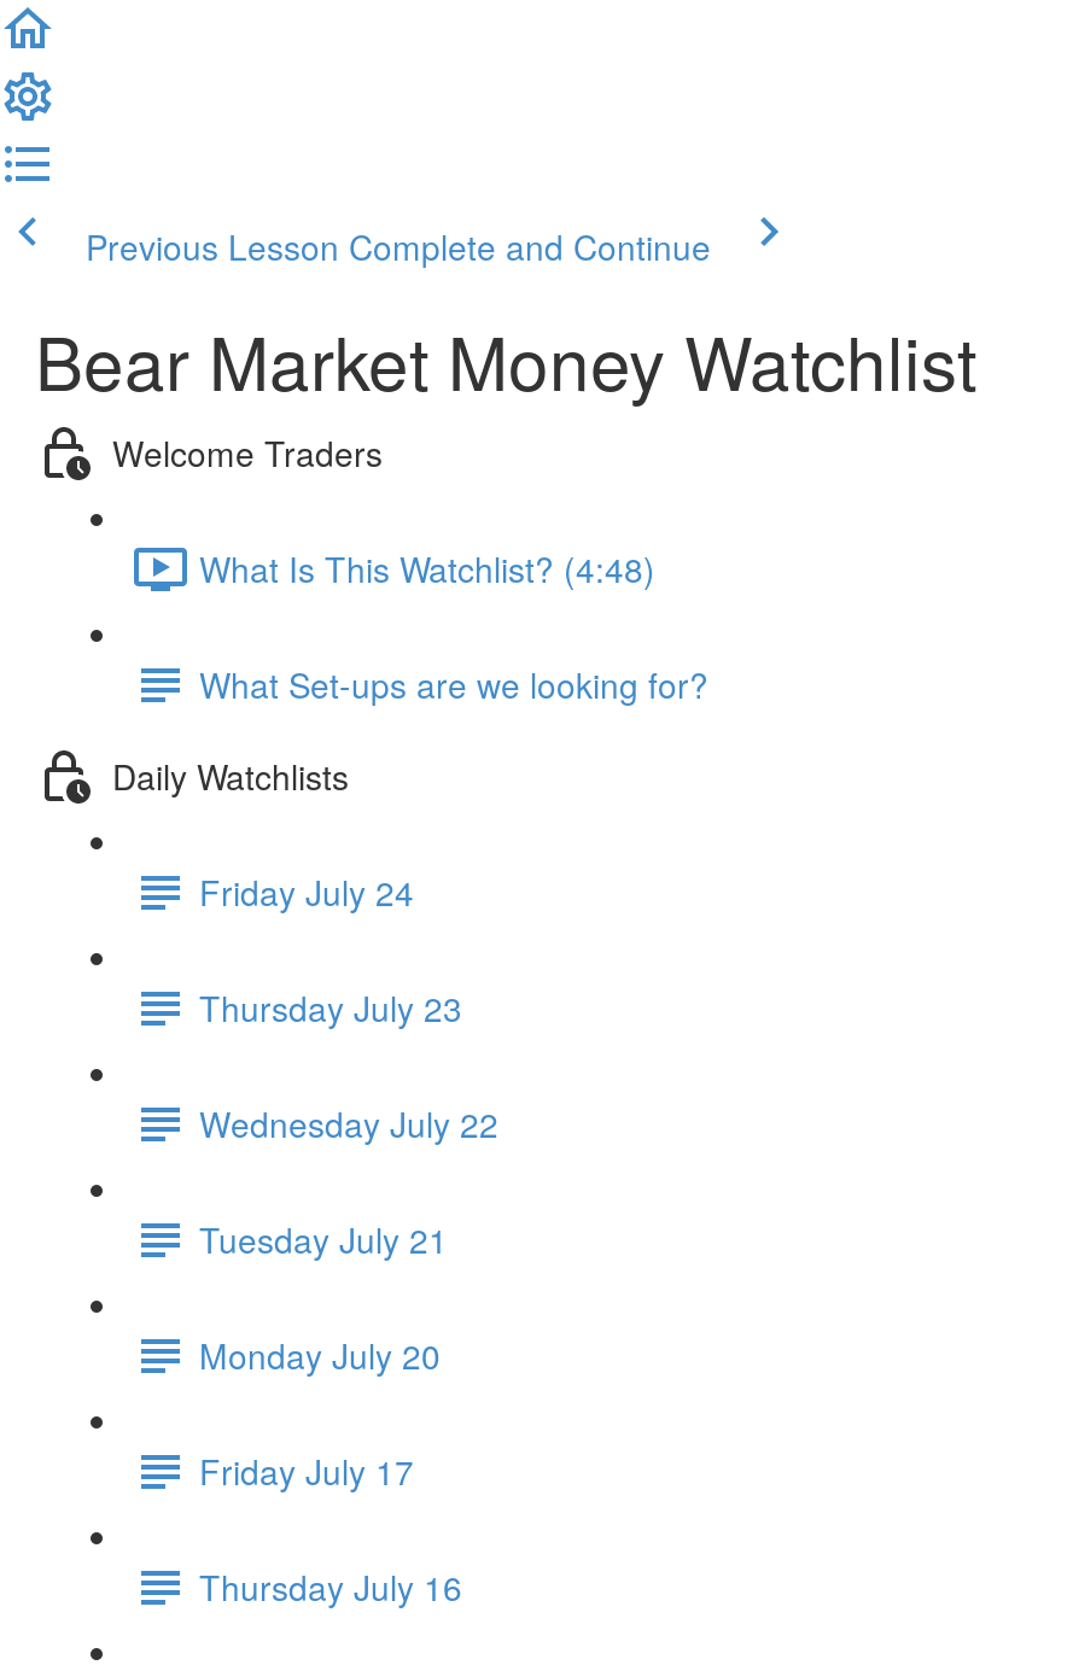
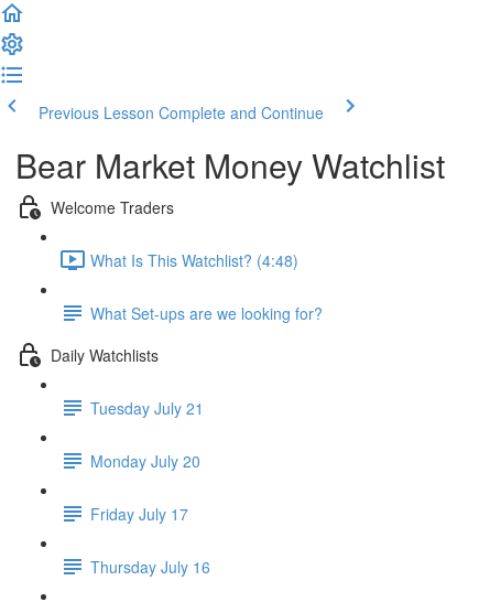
- Friday July 24
- Thursday July 23
- Wednesday July 22
